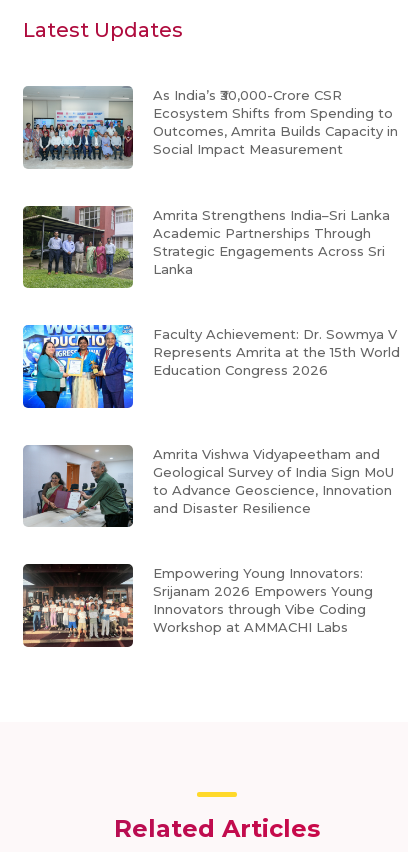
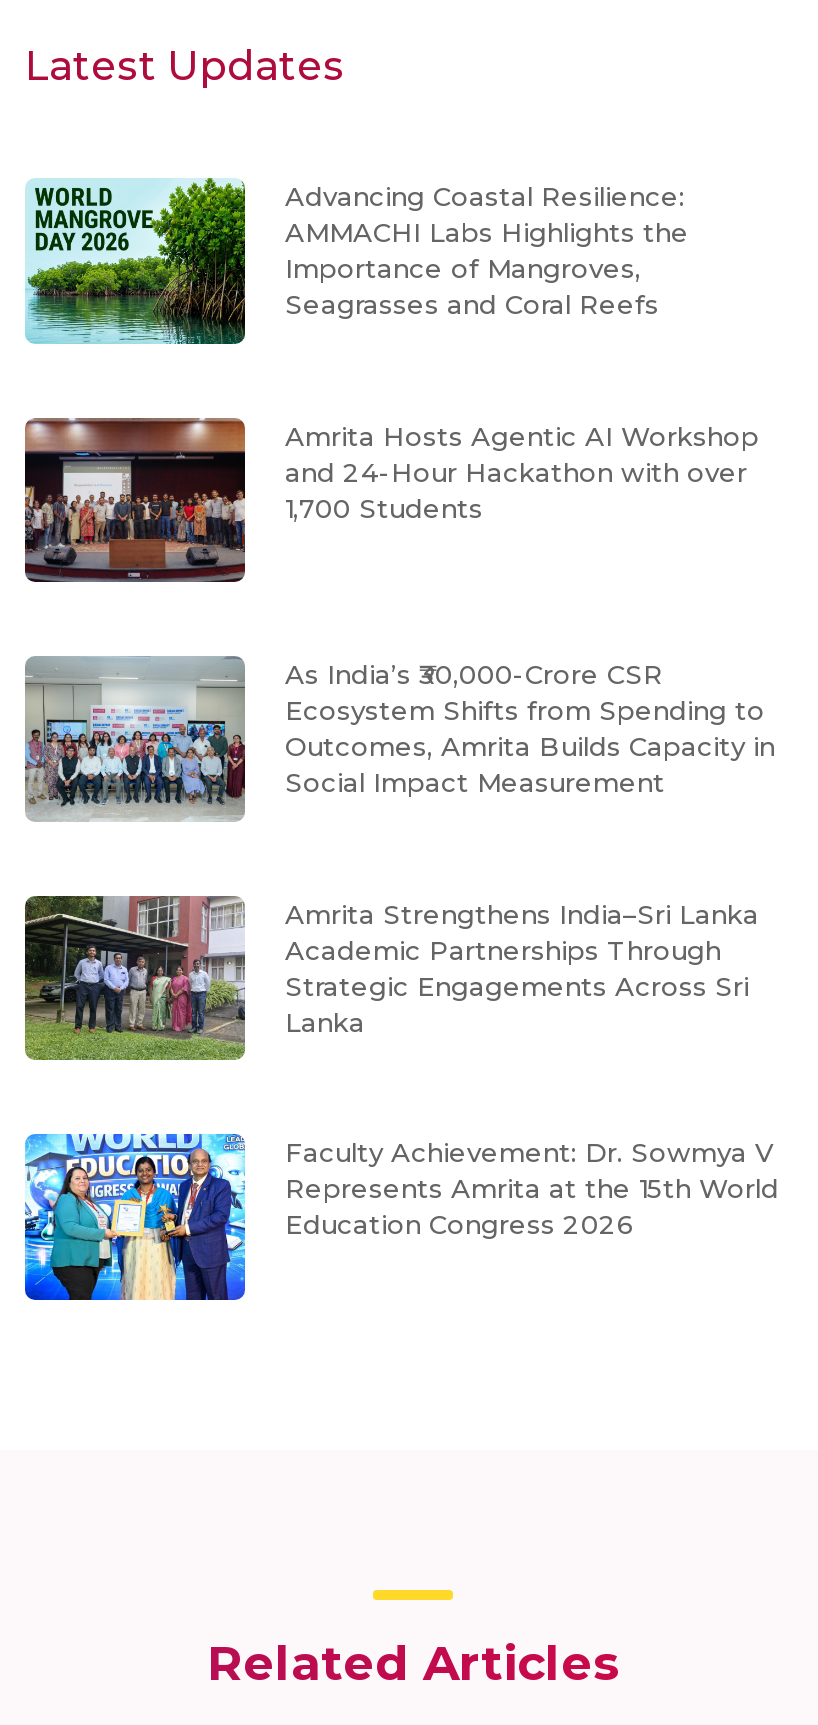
+ [image]
+ Amrita Hosts Agentic AI Workshop
+ and 24-Hour Hackathon with over
+ 1,700 Students

+ [image]
+ Advancing Coastal Resilience:
+ AMMACHI Labs Highlights the
+ Importance of Mangroves,
+ Seagrasses and Coral Reefs

moved down: [image] | As India’s ₹30,000-Crore CSR | Ecosystem Shifts from Spending to | ... | Represents Amrita at the 15th World | Education Congress 2026

- [image]
- Amrita Vishwa Vidyapeetham and
- Geological Survey of India Sign MoU
- to Advance Geoscience, Innovation
- and Disaster Resilience

- [image]
- Empowering Young Innovators:
- Srijanam 2026 Empowers Young
- Innovators through Vibe Coding
- Workshop at AMMACHI Labs
